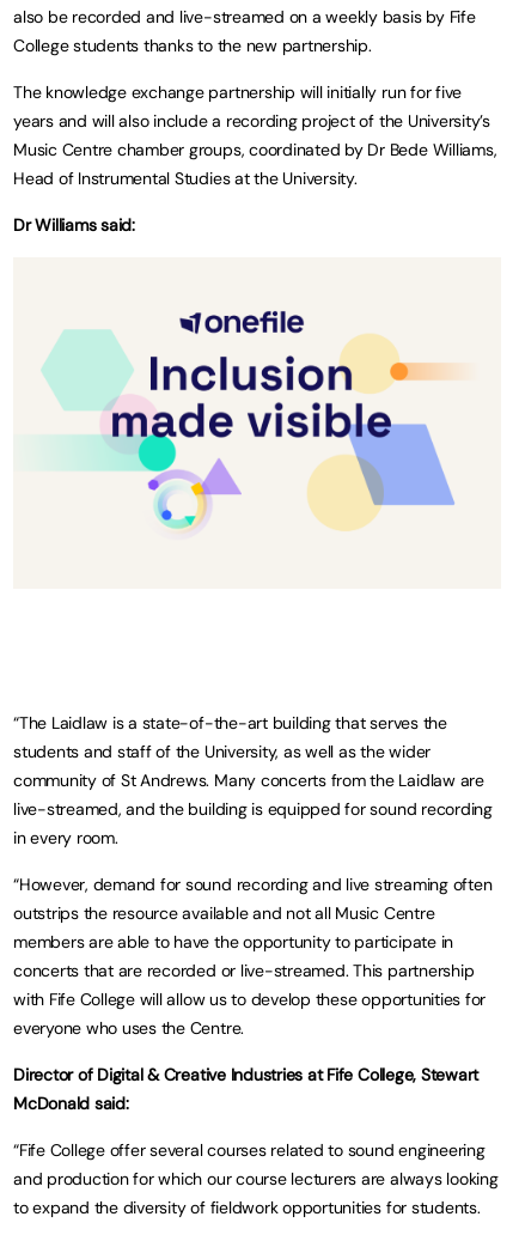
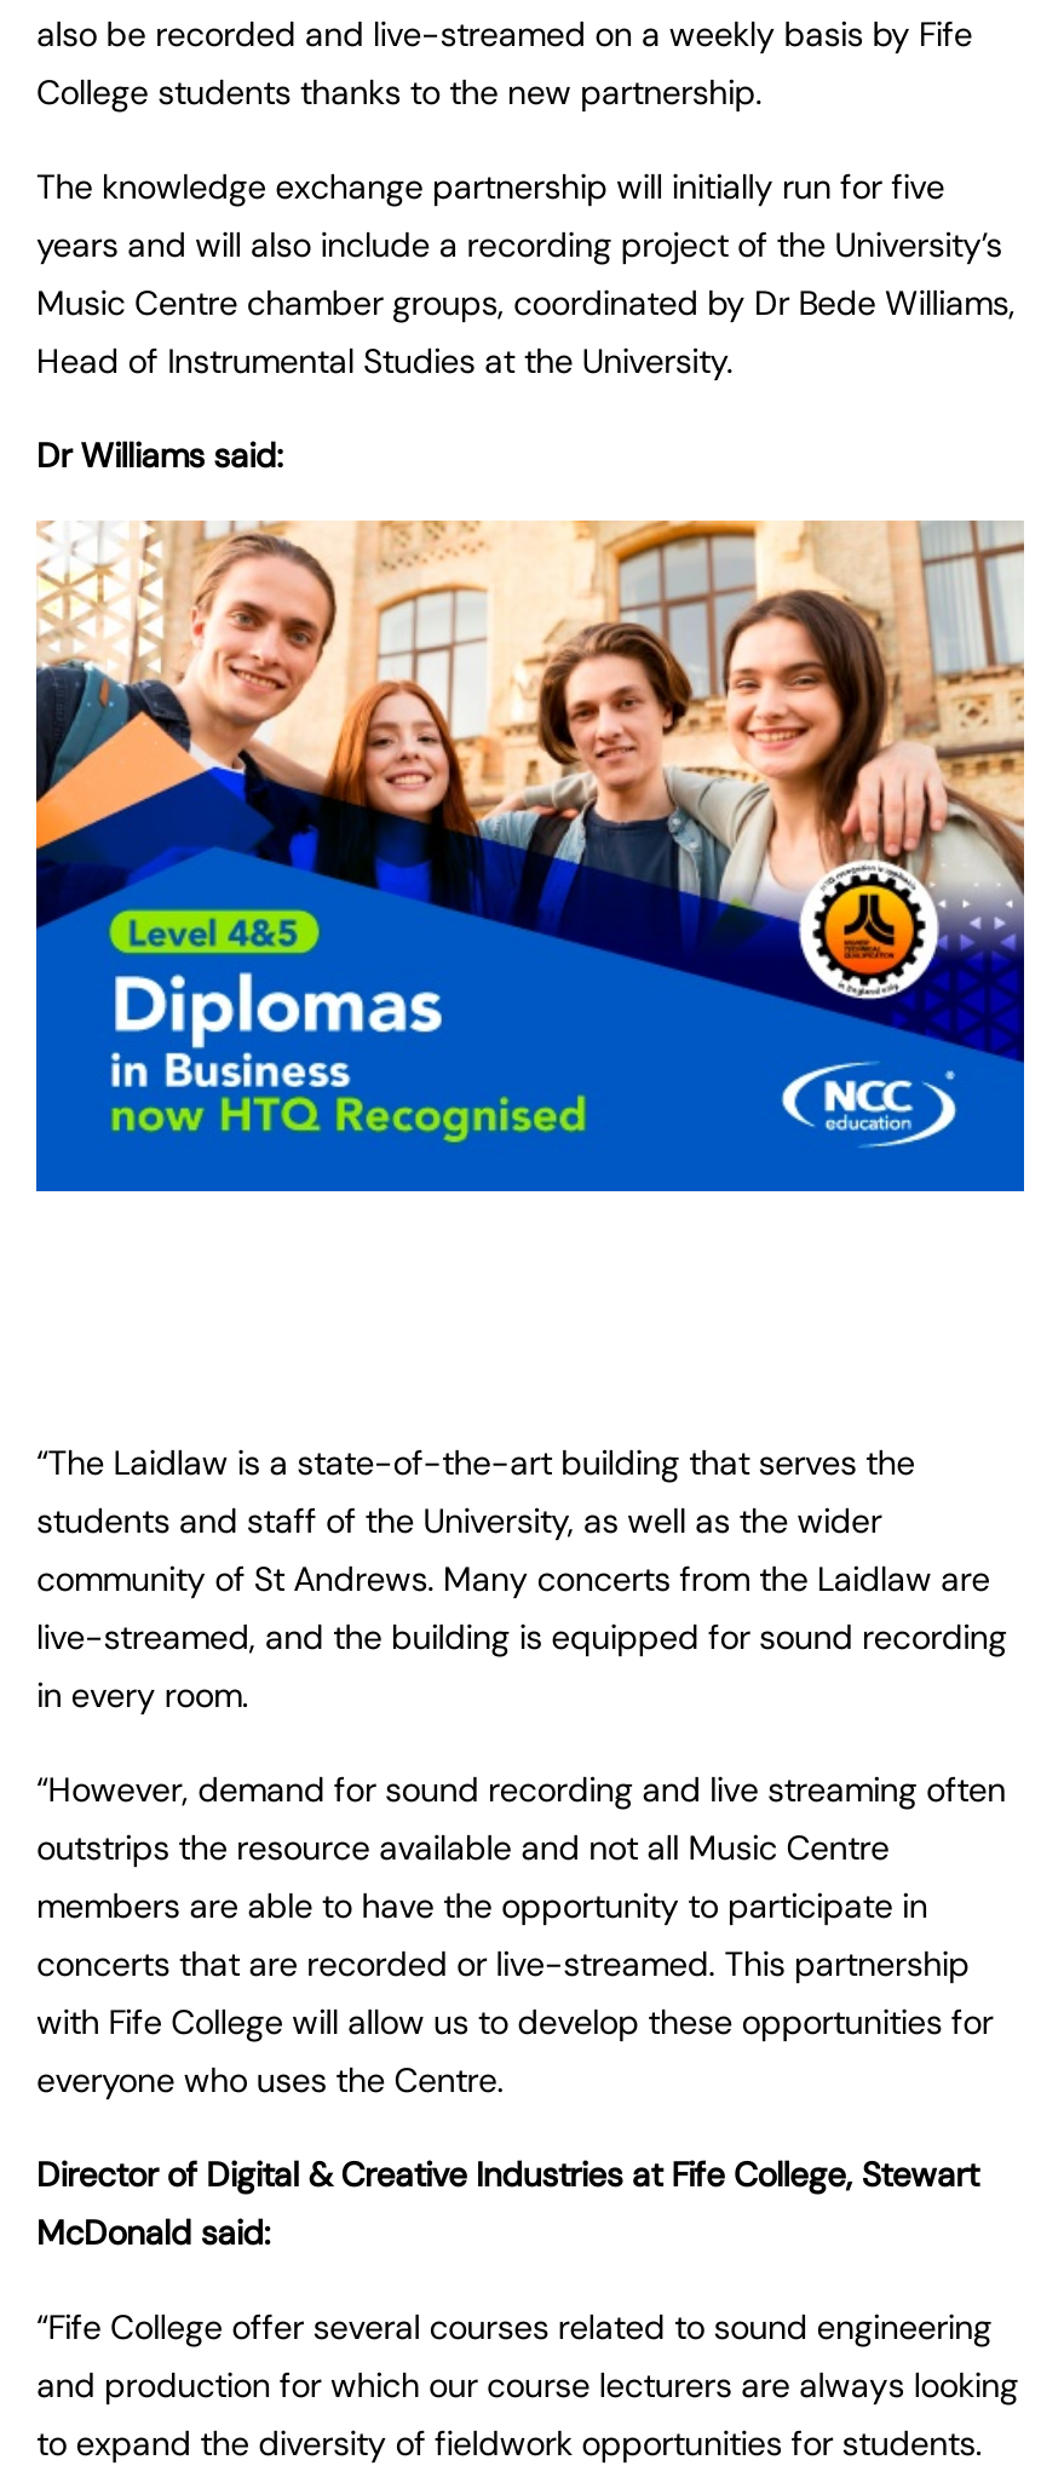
- [image]
+ [image]
